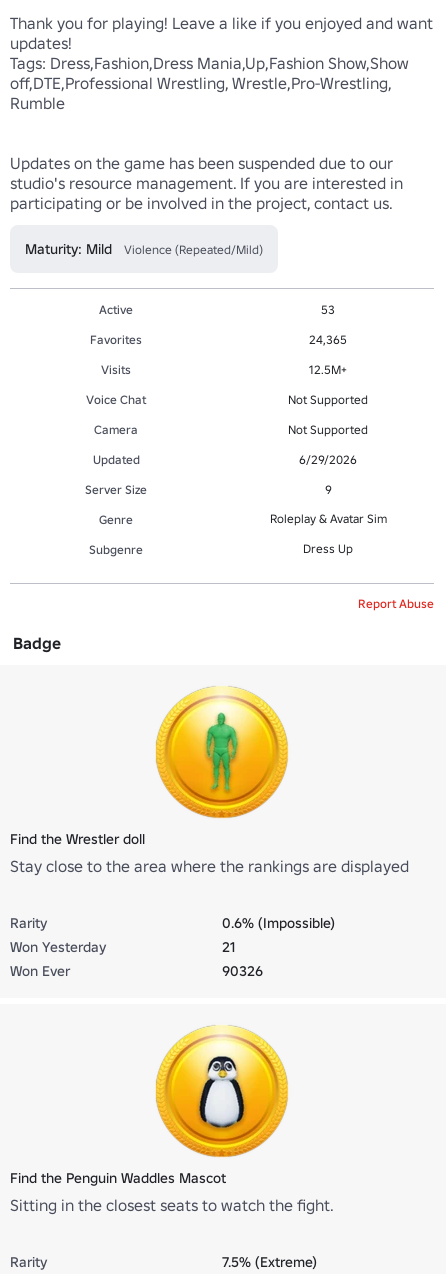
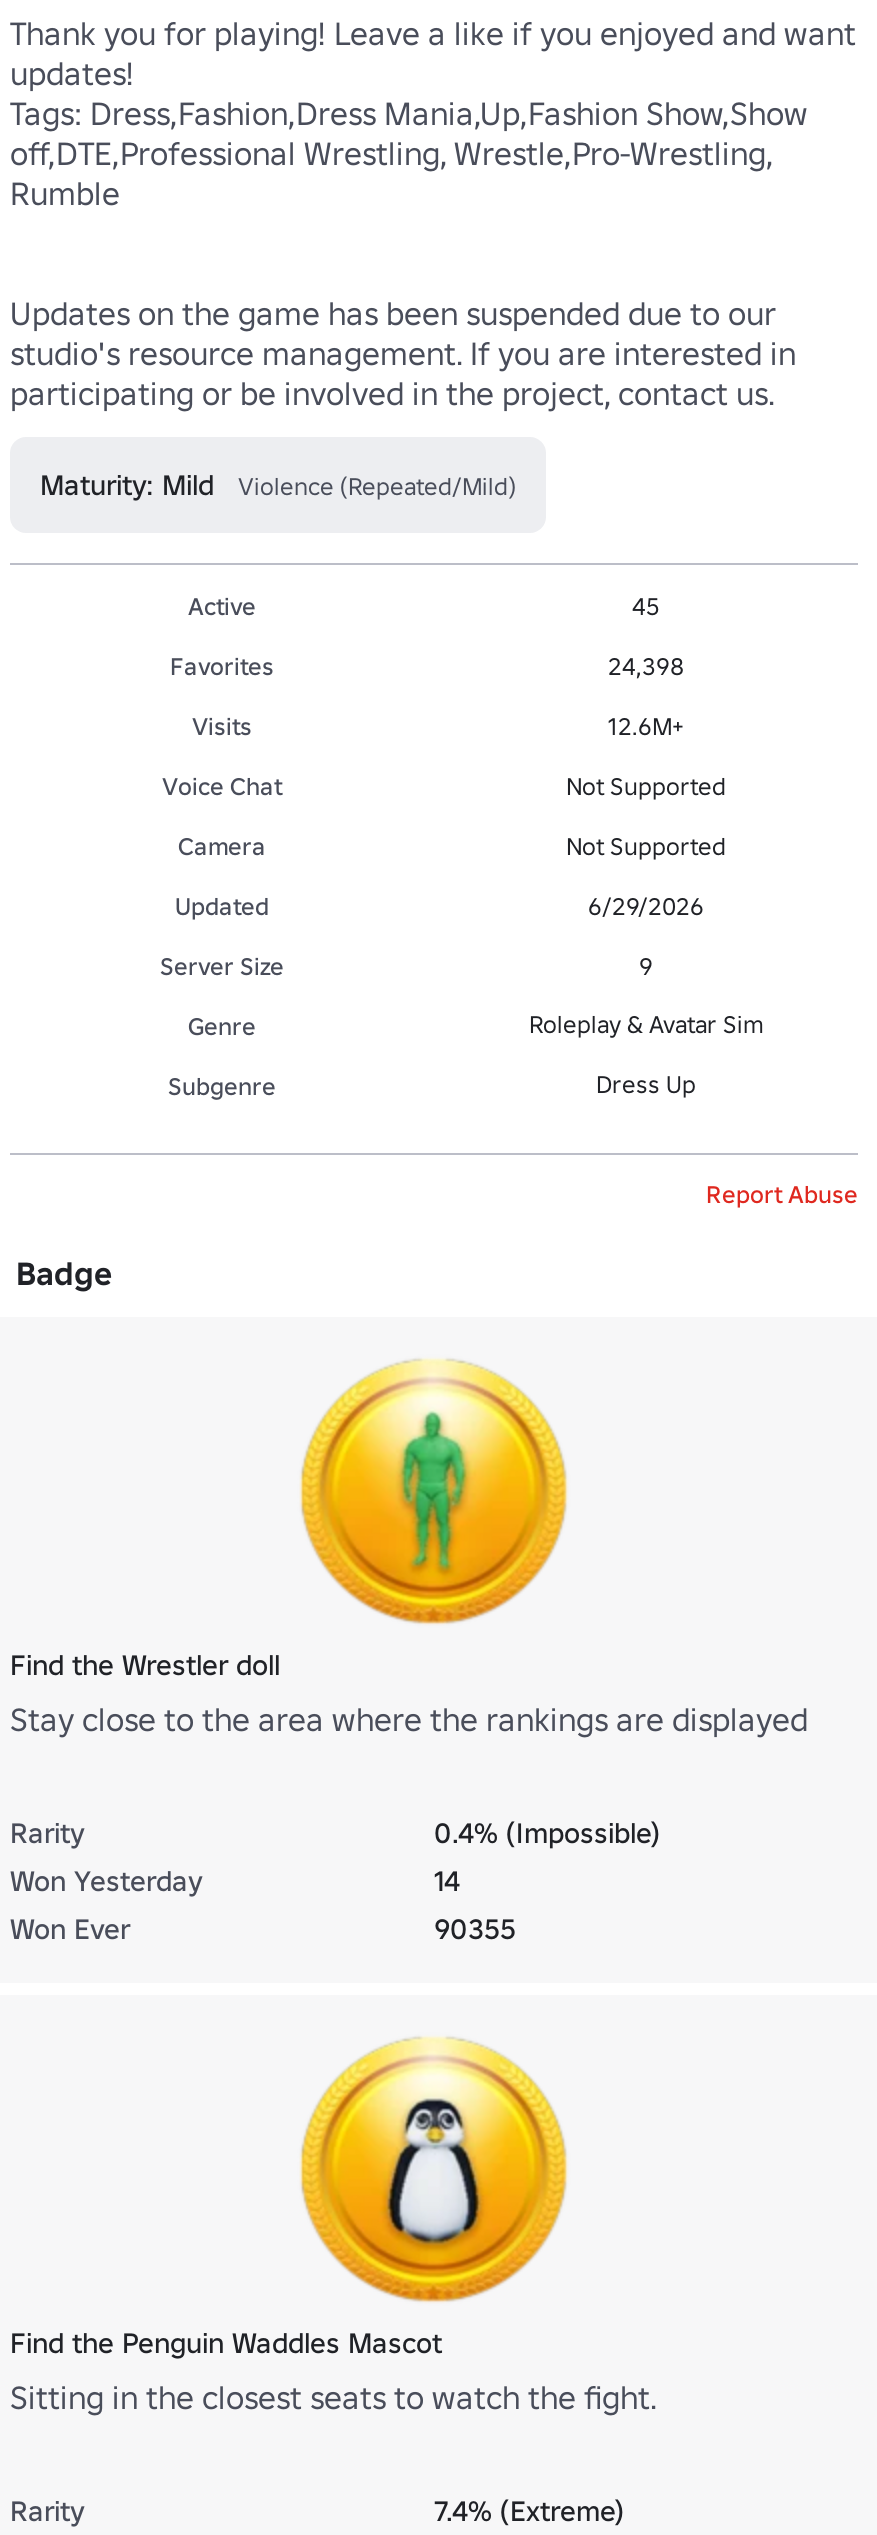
- 53
+ 45

- 24,365
+ 24,398

- 12.5M+
+ 12.6M+

- 0.6% (Impossible)
+ 0.4% (Impossible)

- 21
+ 14

- 90326
+ 90355

- 7.5% (Extreme)
+ 7.4% (Extreme)
